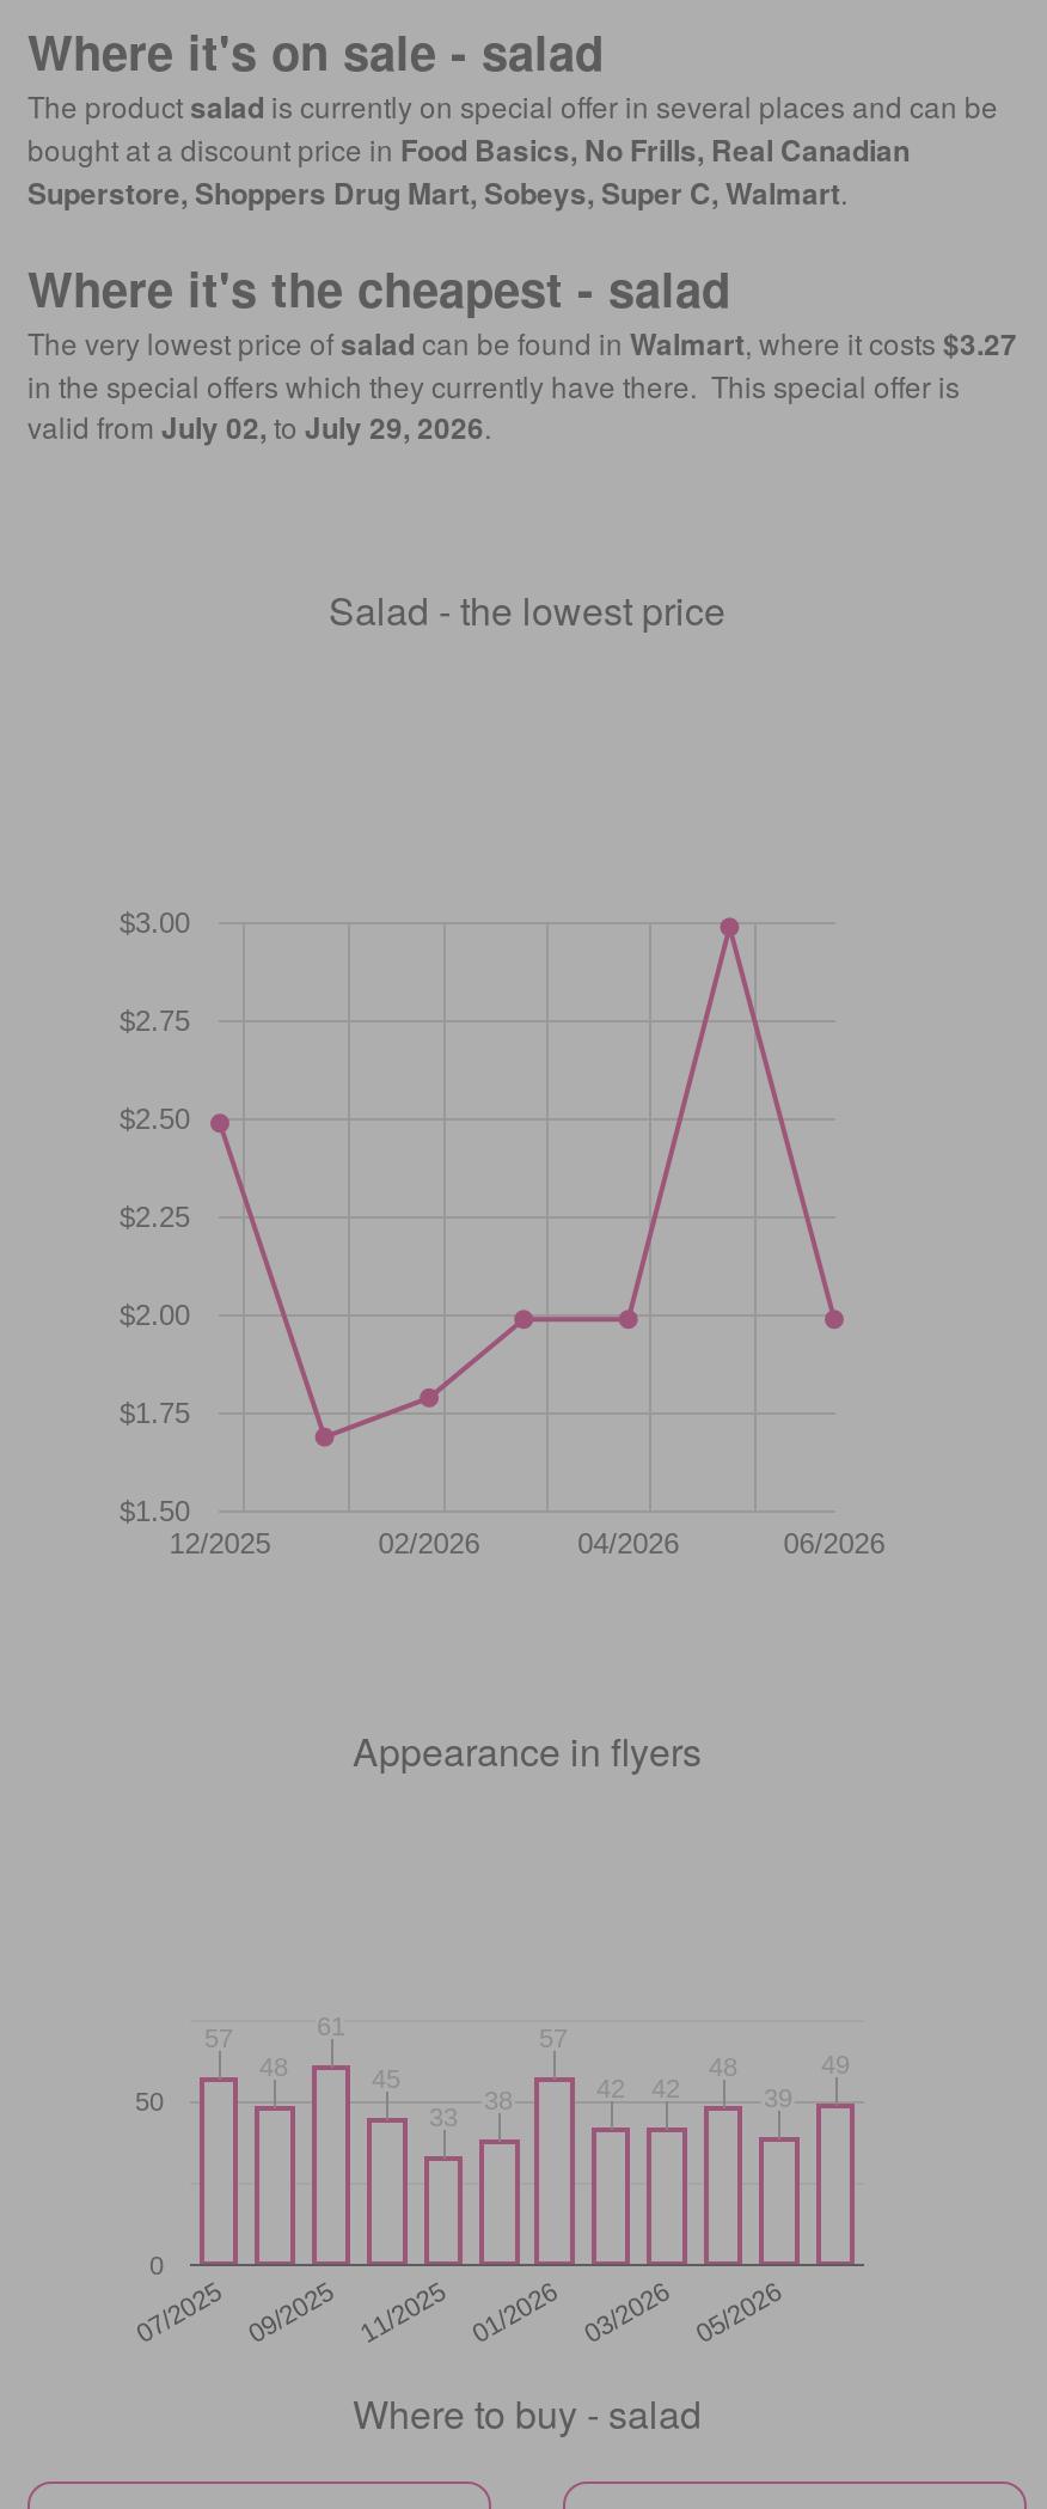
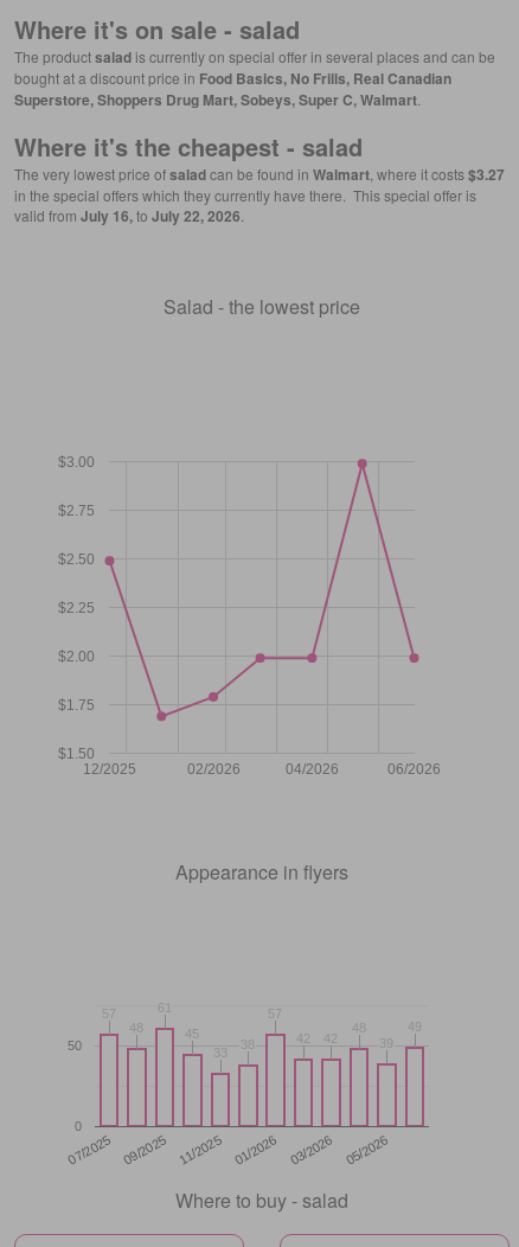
- valid from July 02, to July 29, 2026.
+ valid from July 16, to July 22, 2026.
